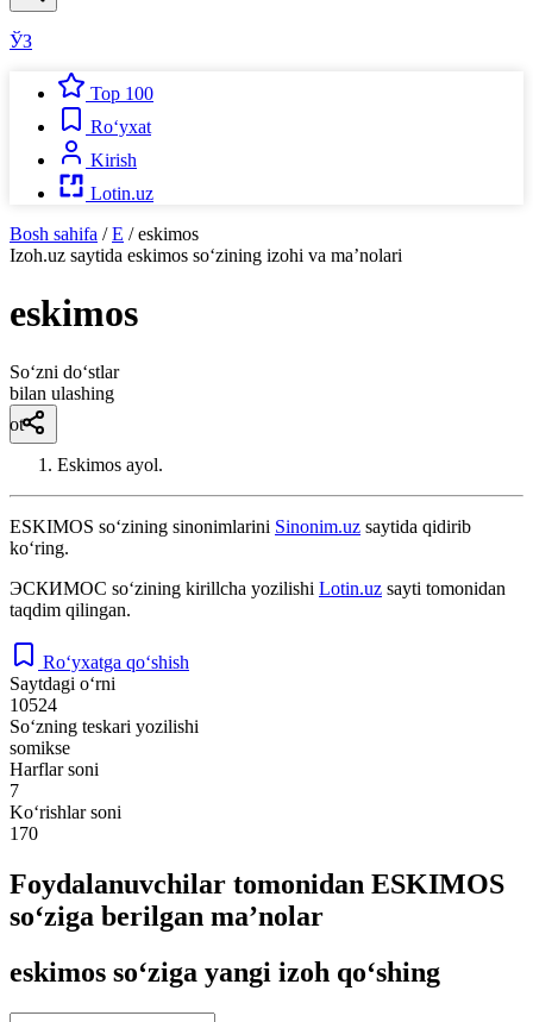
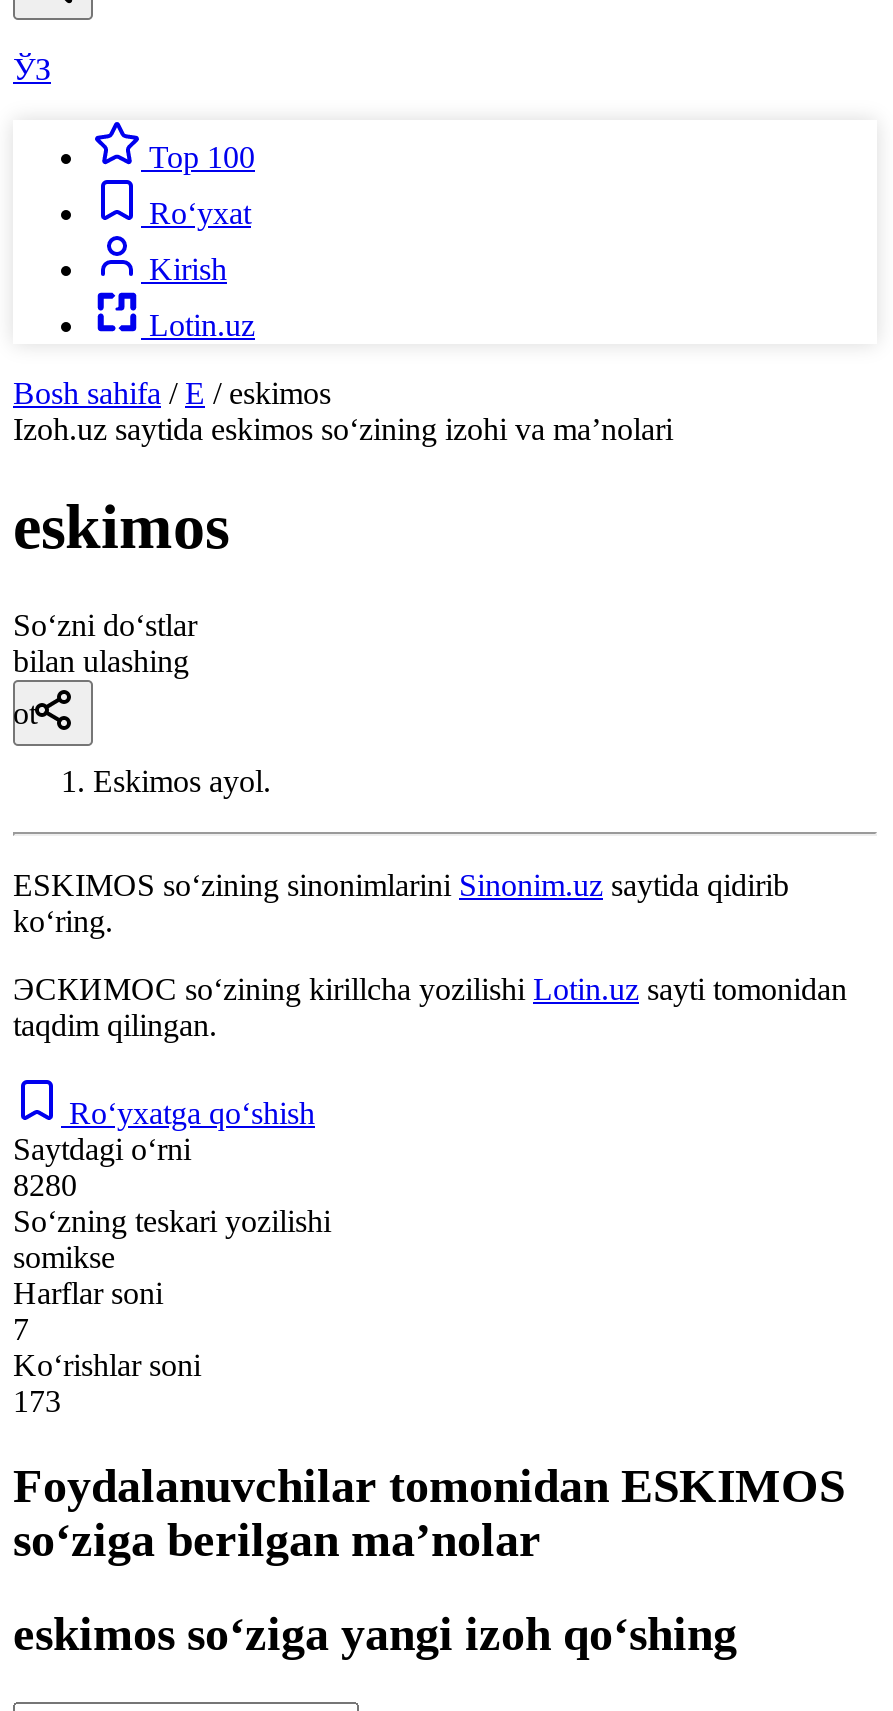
- 10524
+ 8280

- 170
+ 173
